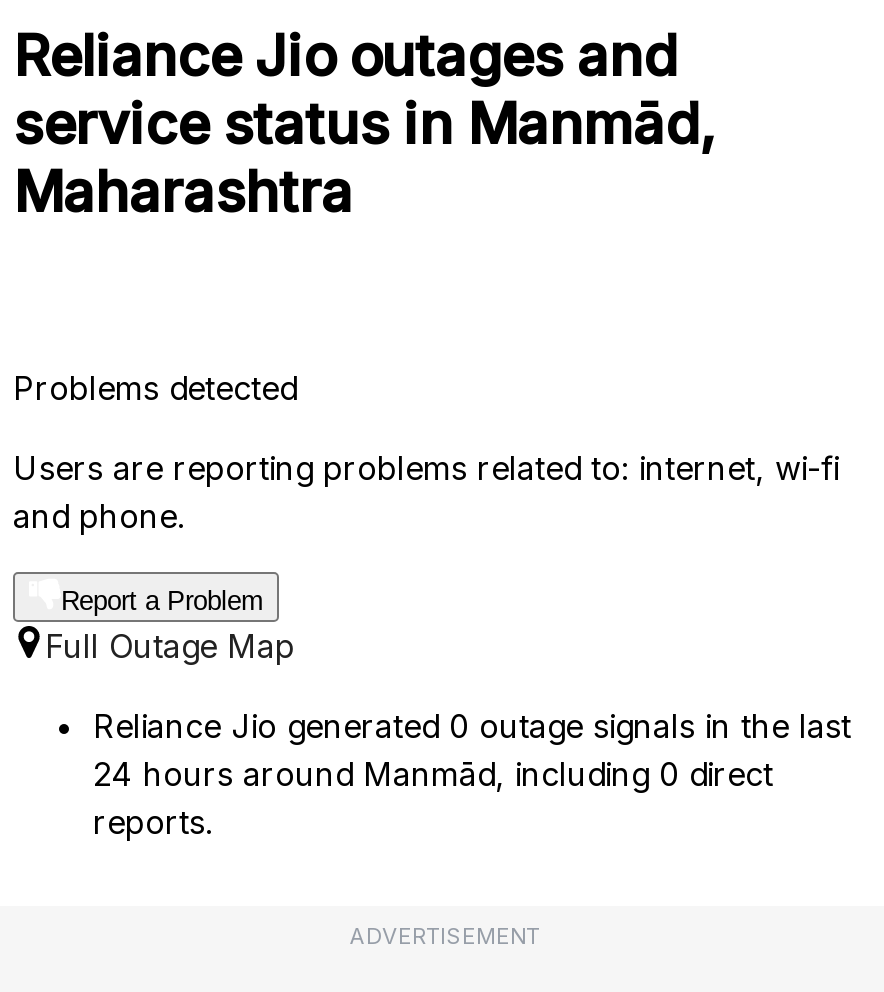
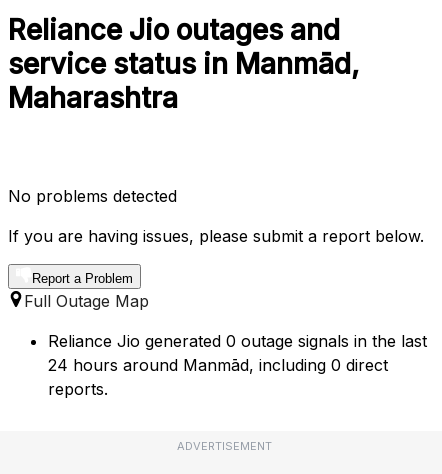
- Problems detected
+ No problems detected

- Users are reporting problems related to: internet, wi-fi
- and phone.
+ If you are having issues, please submit a report below.
